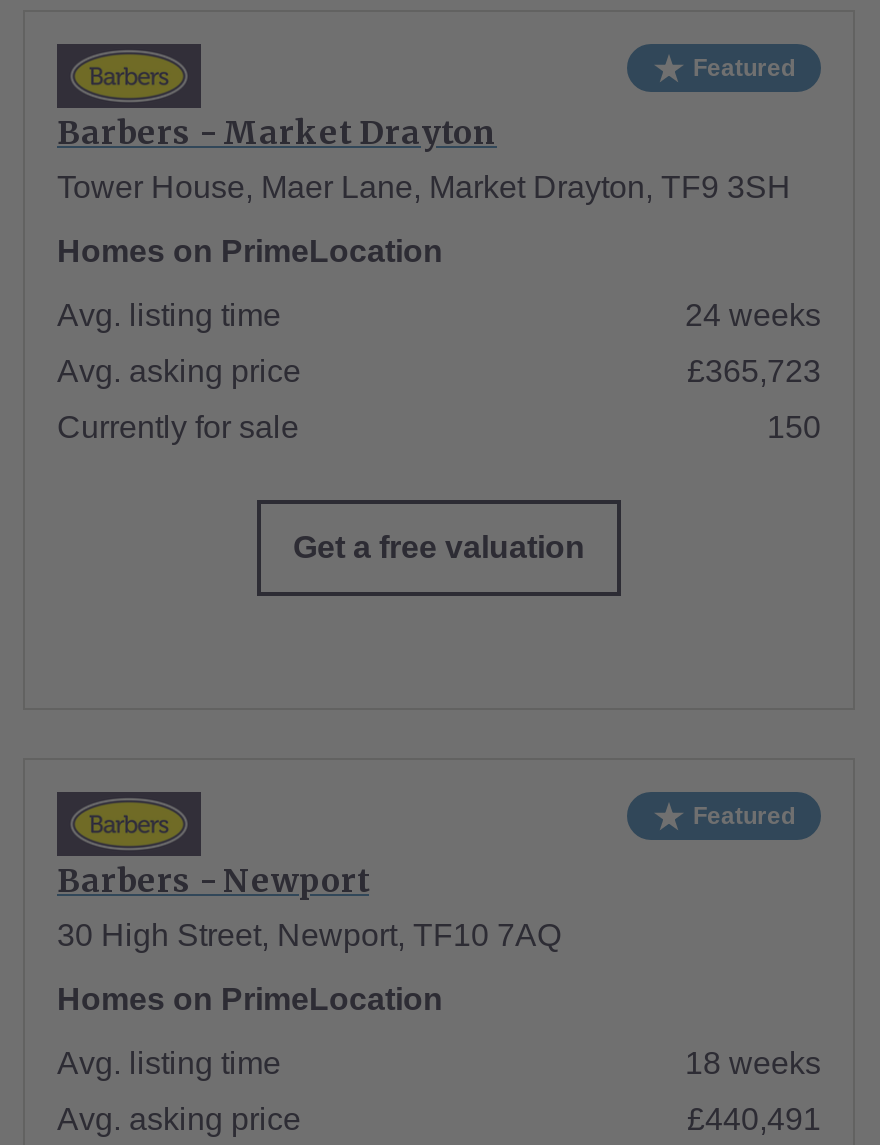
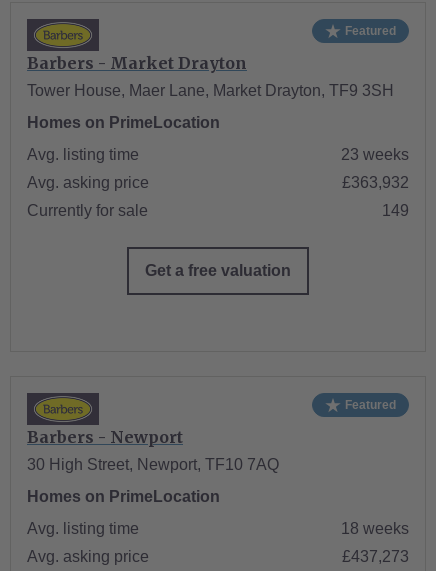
- 24 weeks
+ 23 weeks

- £365,723
+ £363,932

- 150
+ 149

- £440,491
+ £437,273
